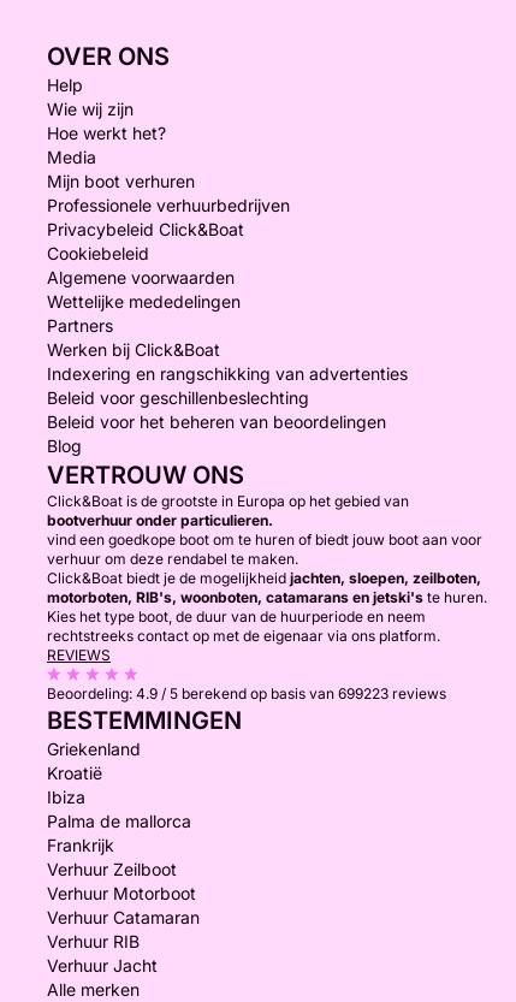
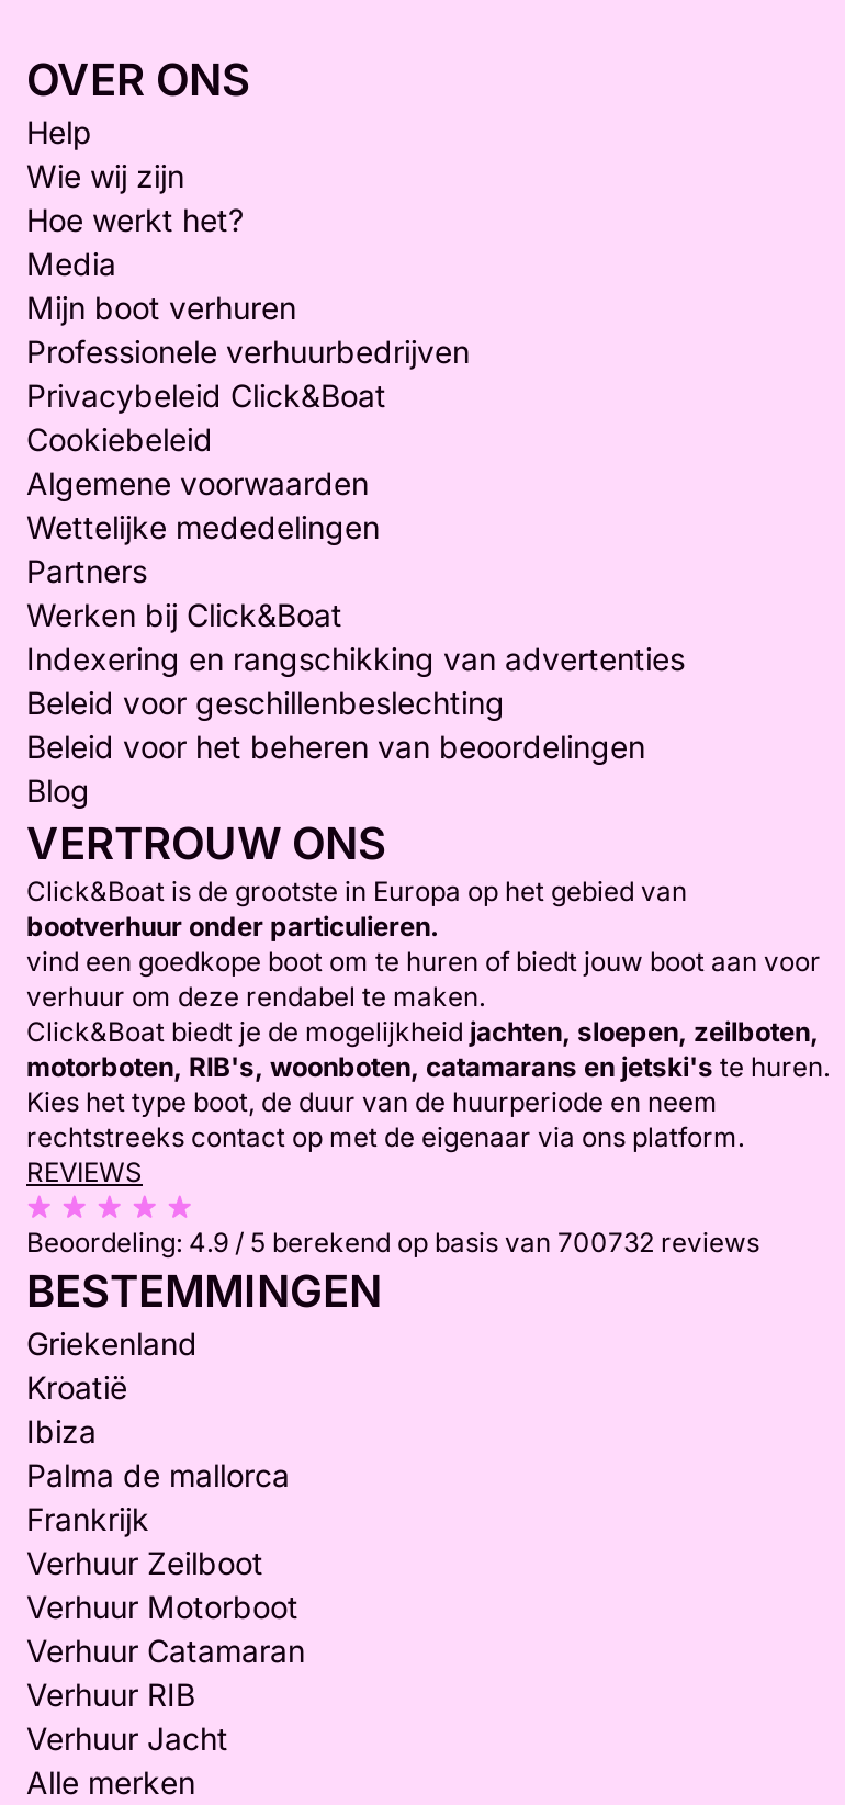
- Beoordeling: 4.9 / 5 berekend op basis van 699223 reviews
+ Beoordeling: 4.9 / 5 berekend op basis van 700732 reviews
